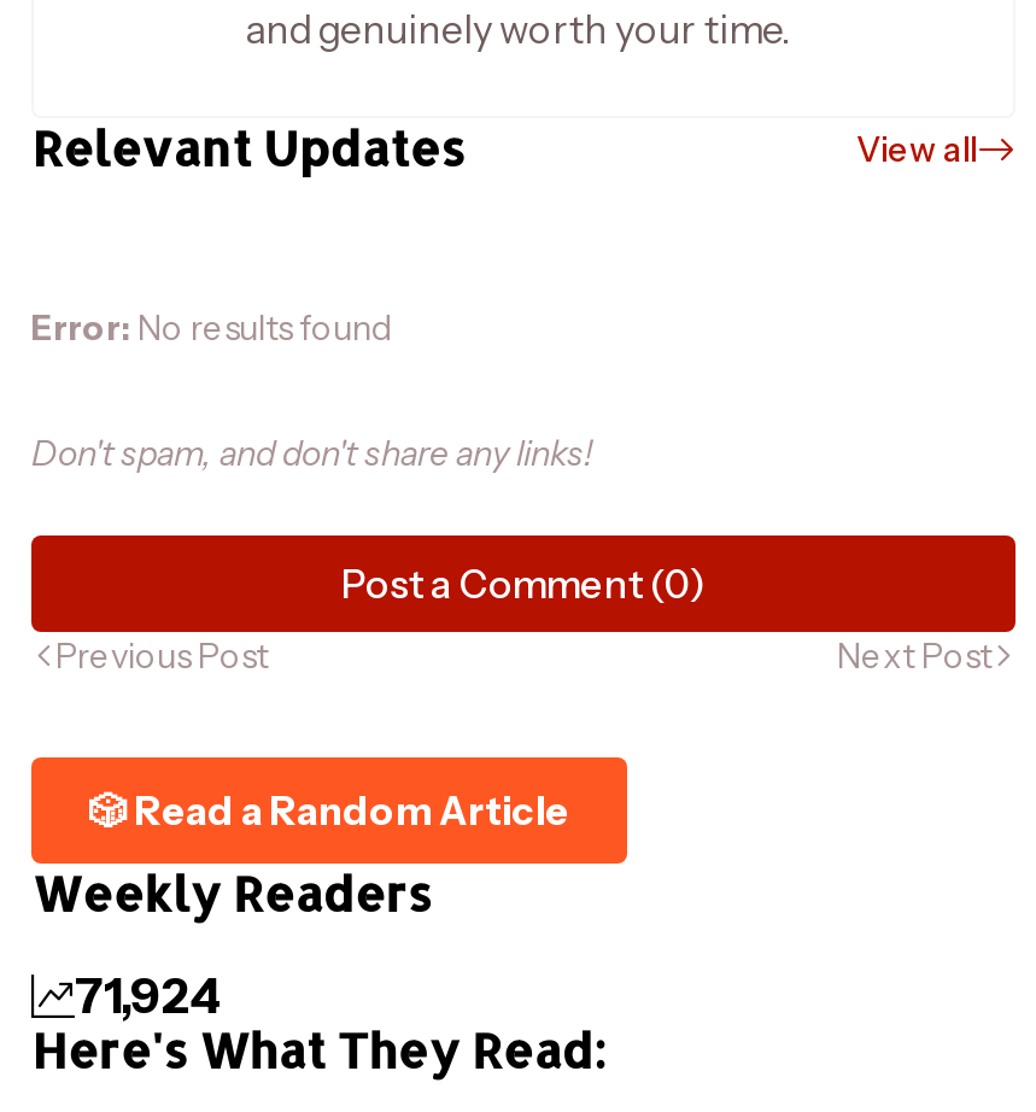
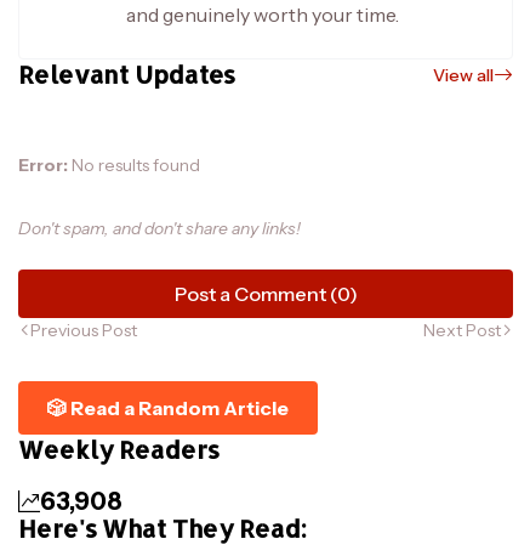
- 71,924
+ 63,908
